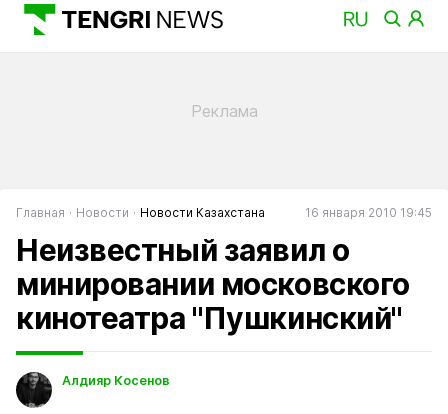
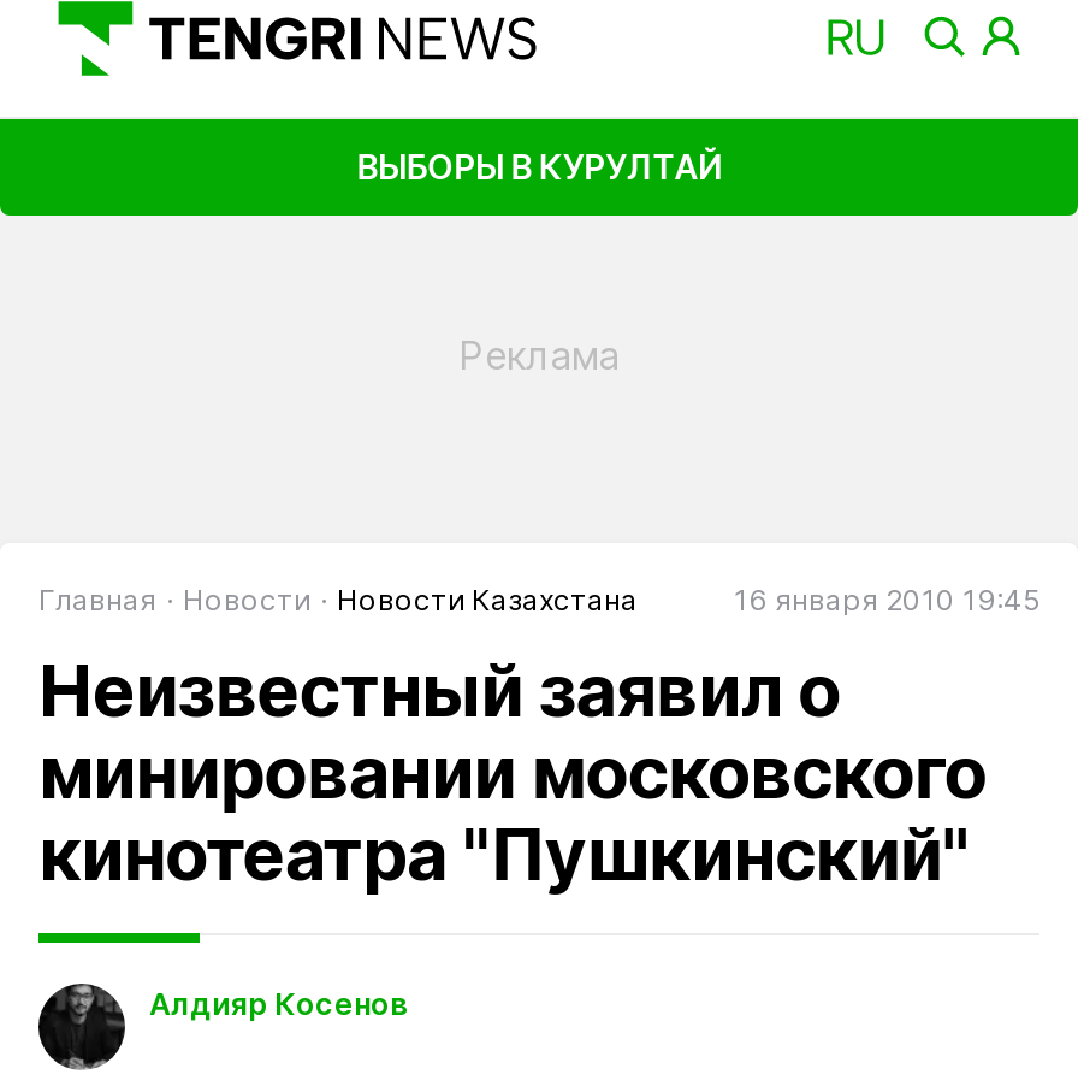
+ ВЫБОРЫ В КУРУЛТАЙ
